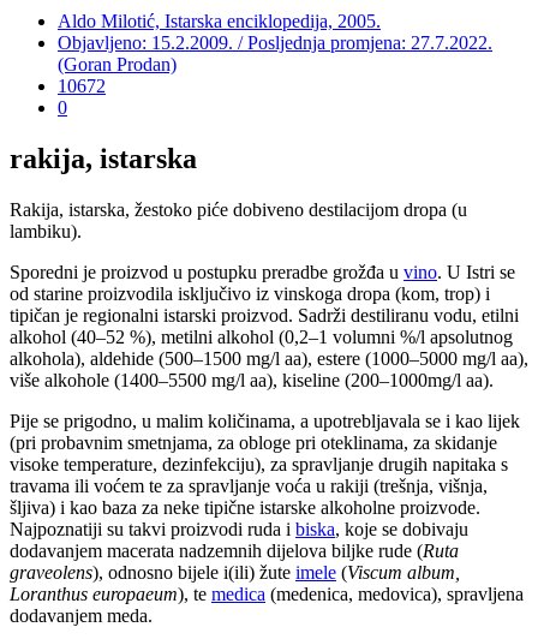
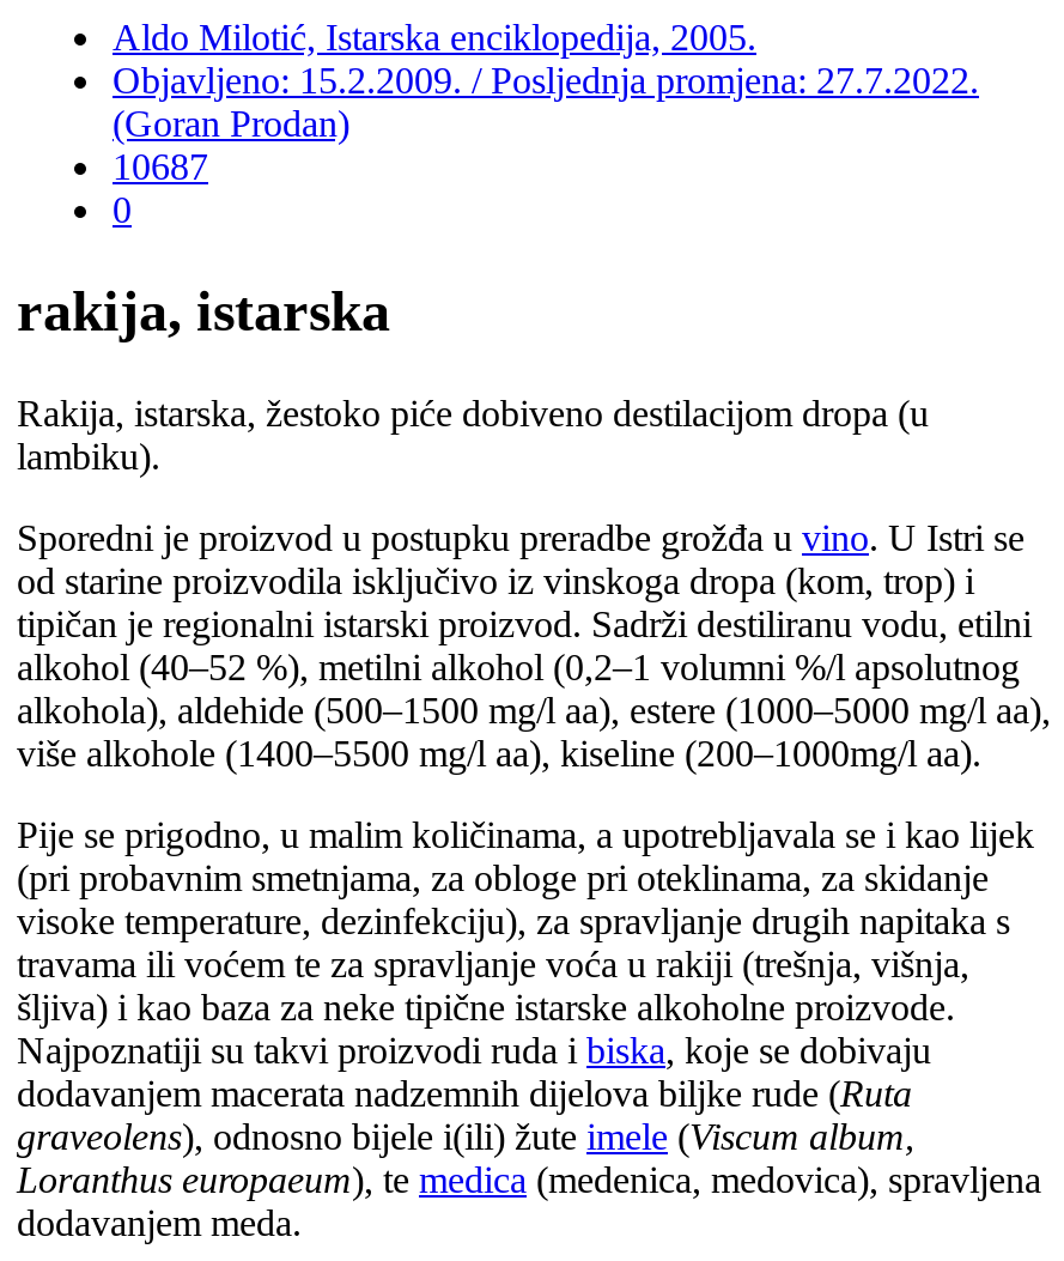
- 10672
+ 10687
